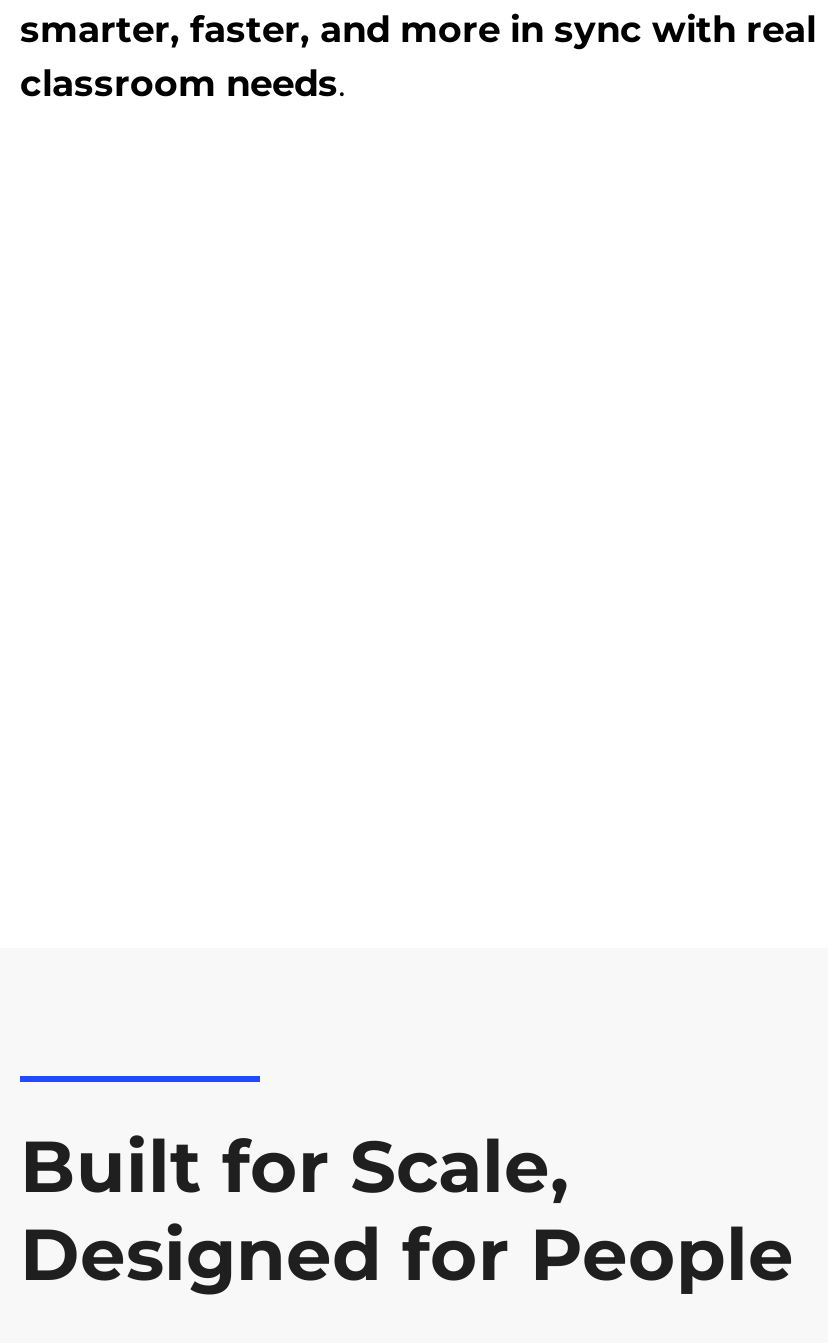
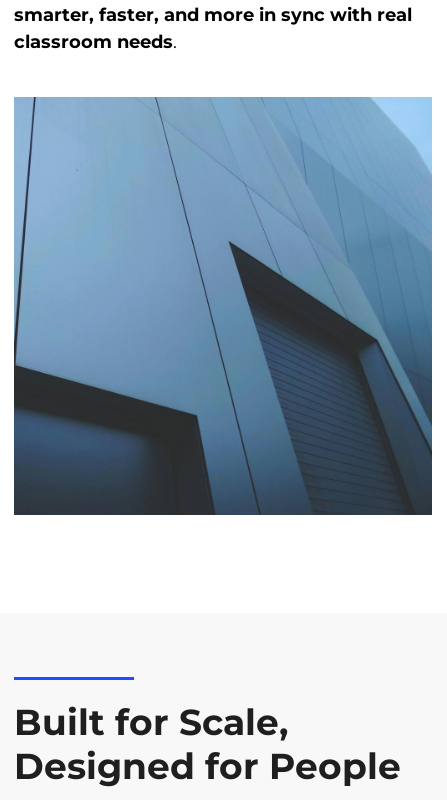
+ [image]
